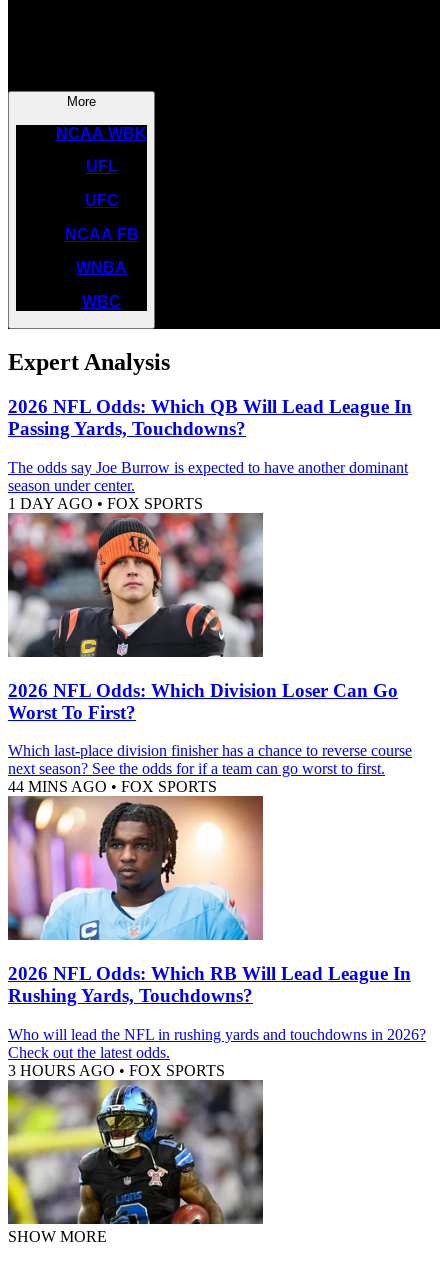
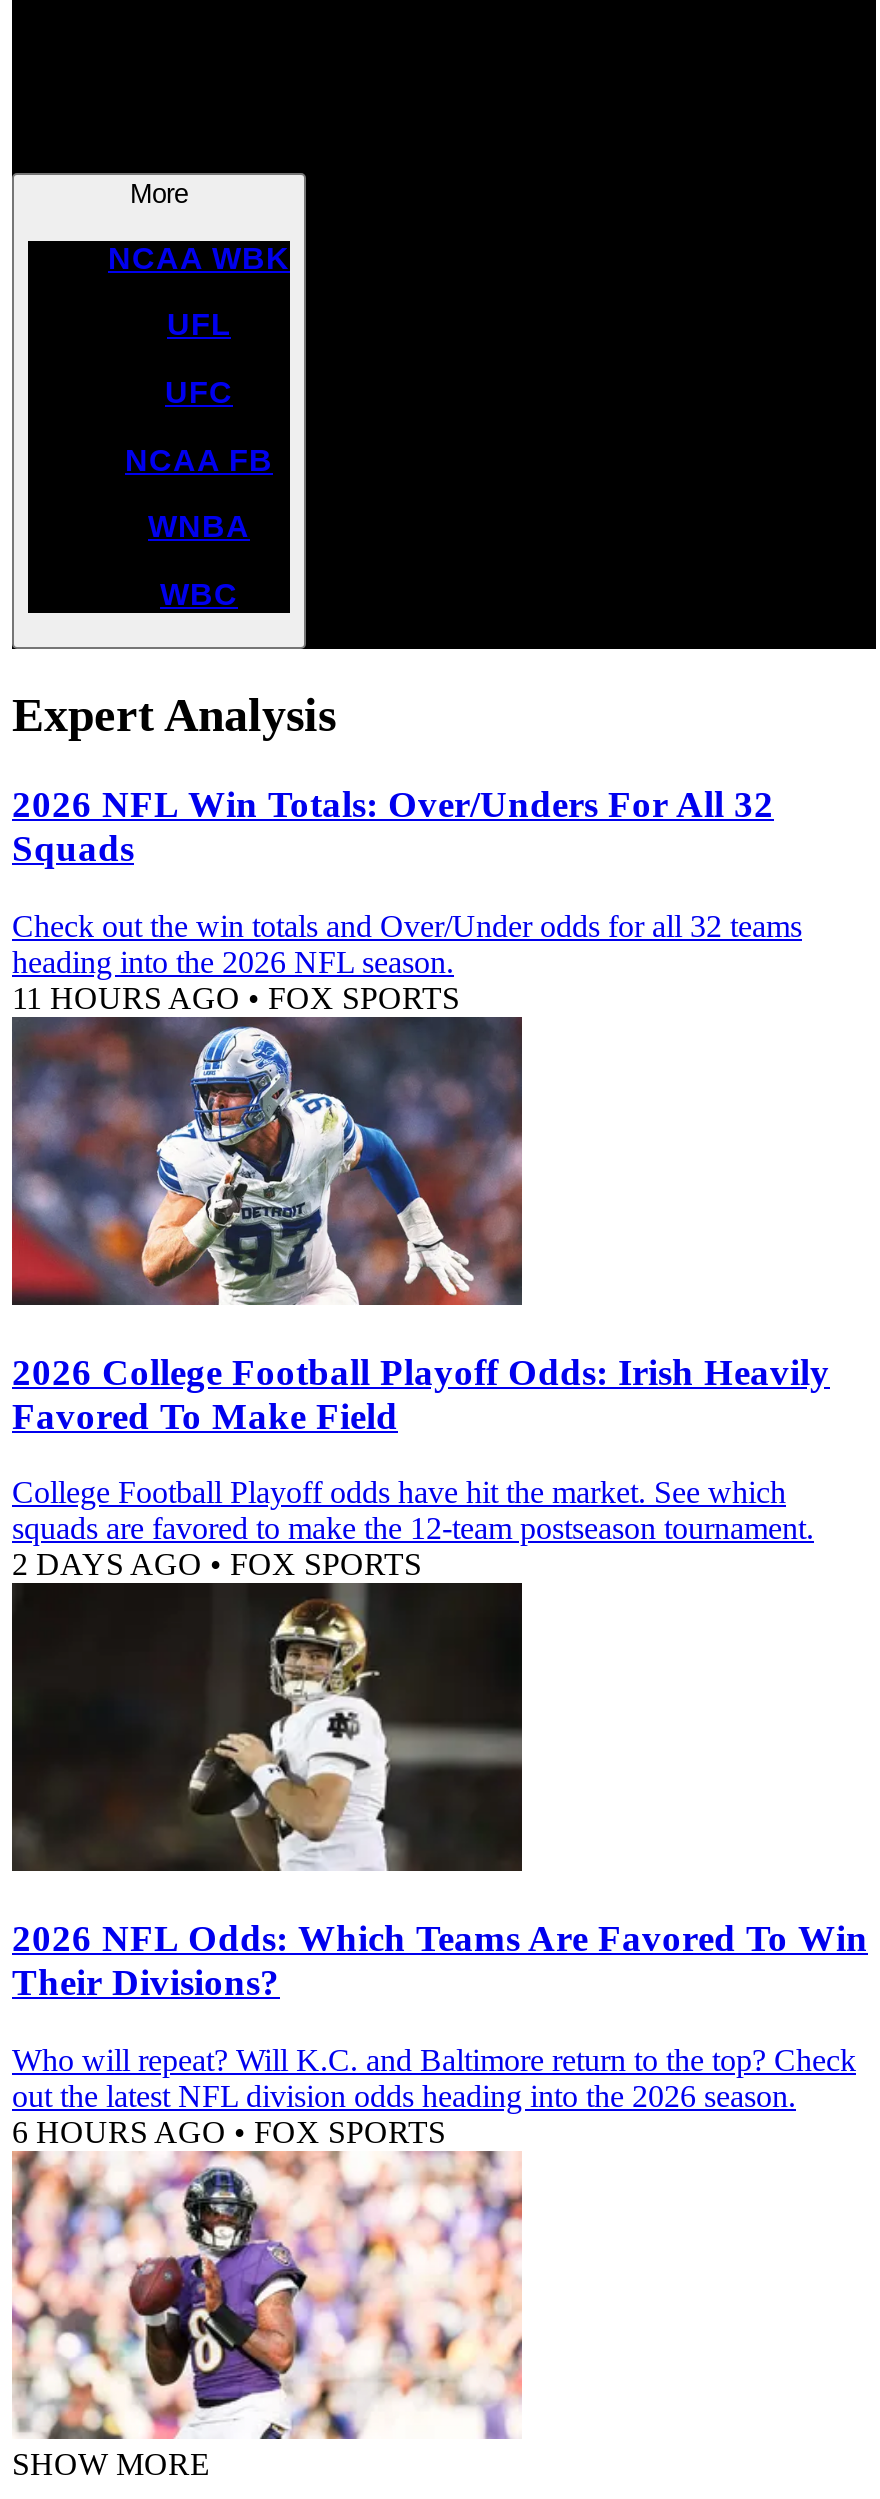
- 2026 NFL Odds: Which QB Will Lead League In
- Passing Yards, Touchdowns?
+ 2026 NFL Win Totals: Over/Unders For All 32
+ Squads

- The odds say Joe Burrow is expected to have another dominant
- season under center.
- 1 DAY AGO • FOX SPORTS
+ Check out the win totals and Over/Under odds for all 32 teams
+ heading into the 2026 NFL season.
+ 11 HOURS AGO • FOX SPORTS

- [image]
- 2026 NFL Odds: Which Division Loser Can Go
- Worst To First?
+ [image]
+ 2026 College Football Playoff Odds: Irish Heavily
+ Favored To Make Field

- [image]
- Which last-place division finisher has a chance to reverse course
- next season? See the odds for if a team can go worst to first.
- 44 MINS AGO • FOX SPORTS
+ [image]
+ College Football Playoff odds have hit the market. See which
+ squads are favored to make the 12-team postseason tournament.
+ 2 DAYS AGO • FOX SPORTS

- 2026 NFL Odds: Which RB Will Lead League In
- Rushing Yards, Touchdowns?
+ 2026 NFL Odds: Which Teams Are Favored To Win
+ Their Divisions?

- Who will lead the NFL in rushing yards and touchdowns in 2026?
- Check out the latest odds.
- 3 HOURS AGO • FOX SPORTS
+ Who will repeat? Will K.C. and Baltimore return to the top? Check
+ out the latest NFL division odds heading into the 2026 season.
+ 6 HOURS AGO • FOX SPORTS

- [image]
+ [image]
